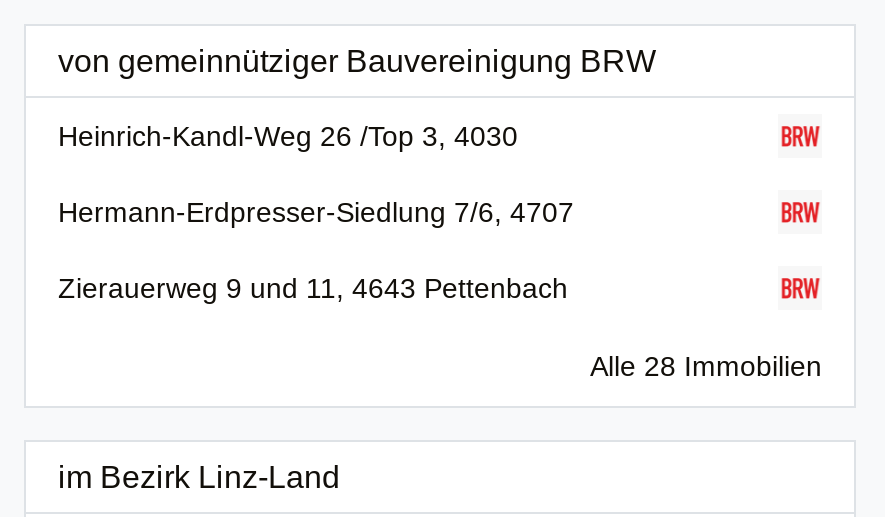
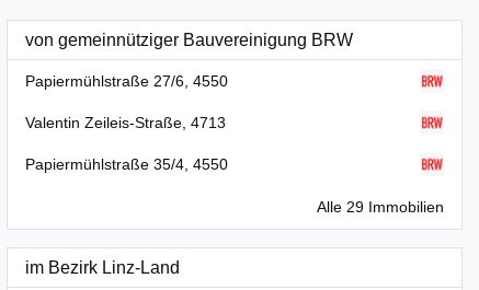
- Heinrich-Kandl-Weg 26 /Top 3, 4030
+ Papiermühlstraße 27/6, 4550

- Hermann-Erdpresser-Siedlung 7/6, 4707
+ Valentin Zeileis-Straße, 4713

- Zierauerweg 9 und 11, 4643 Pettenbach
+ Papiermühlstraße 35/4, 4550

- Alle 28 Immobilien
+ Alle 29 Immobilien
